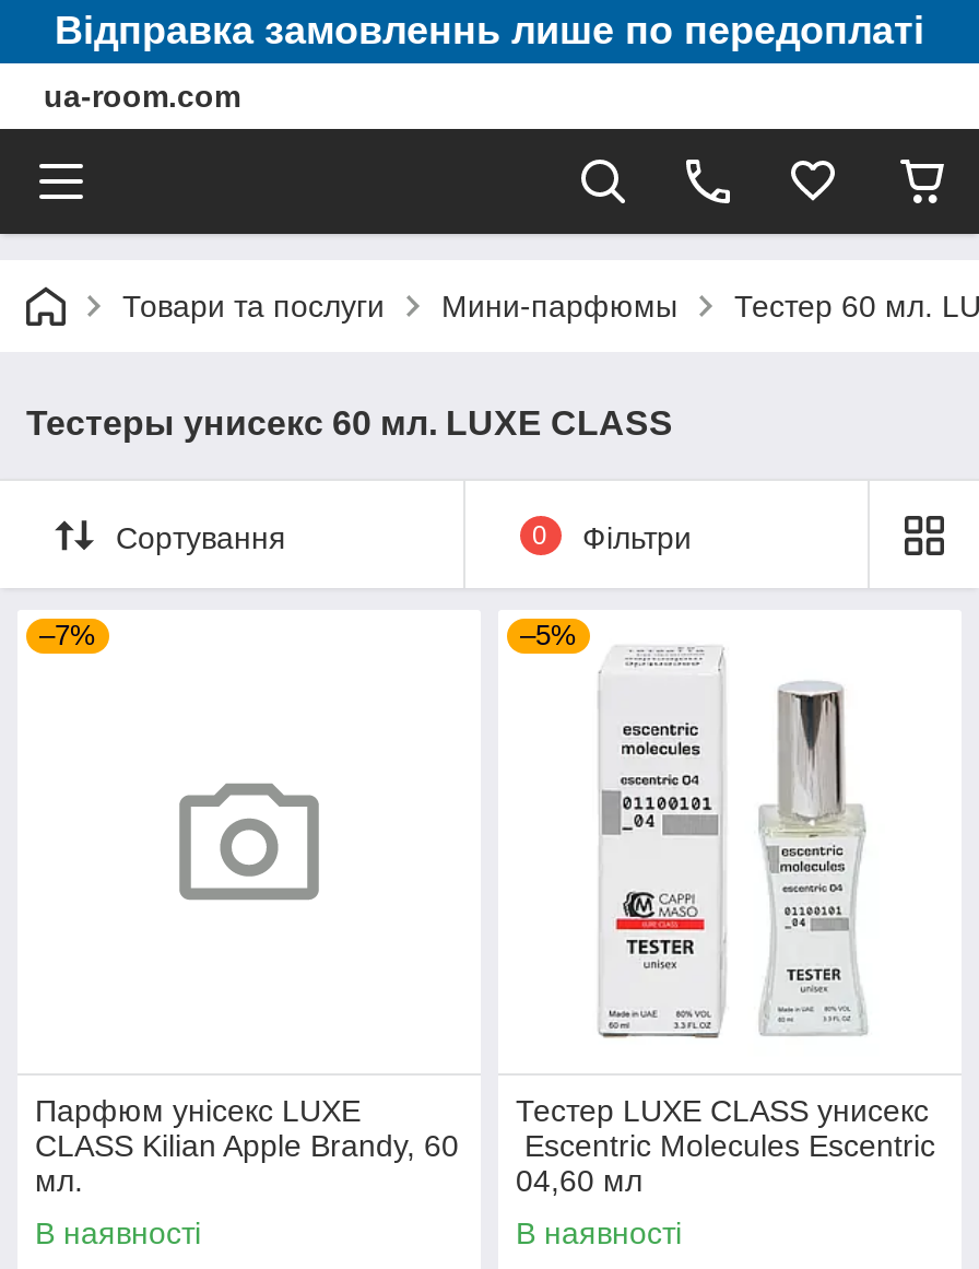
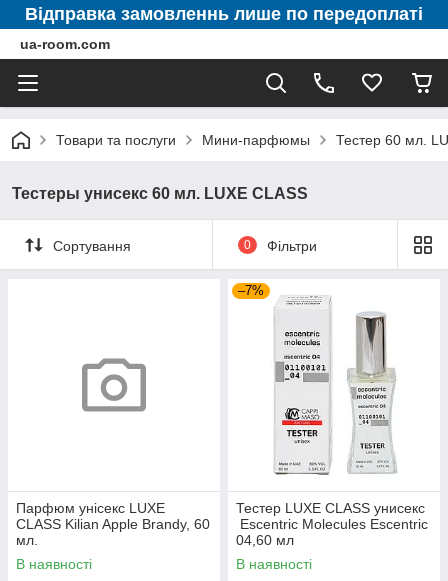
- –7%

- –5%
+ –7%
